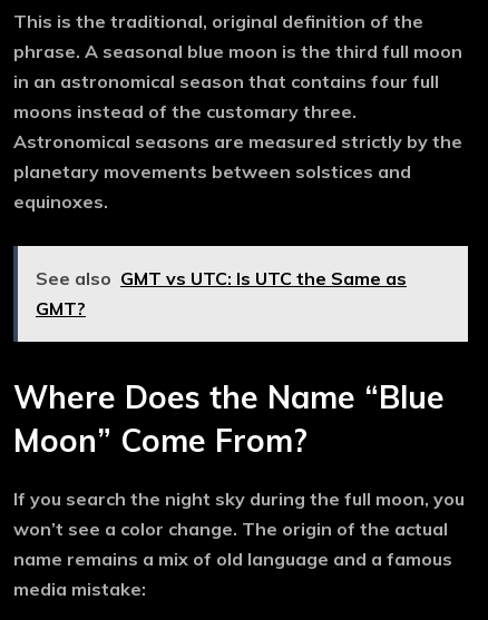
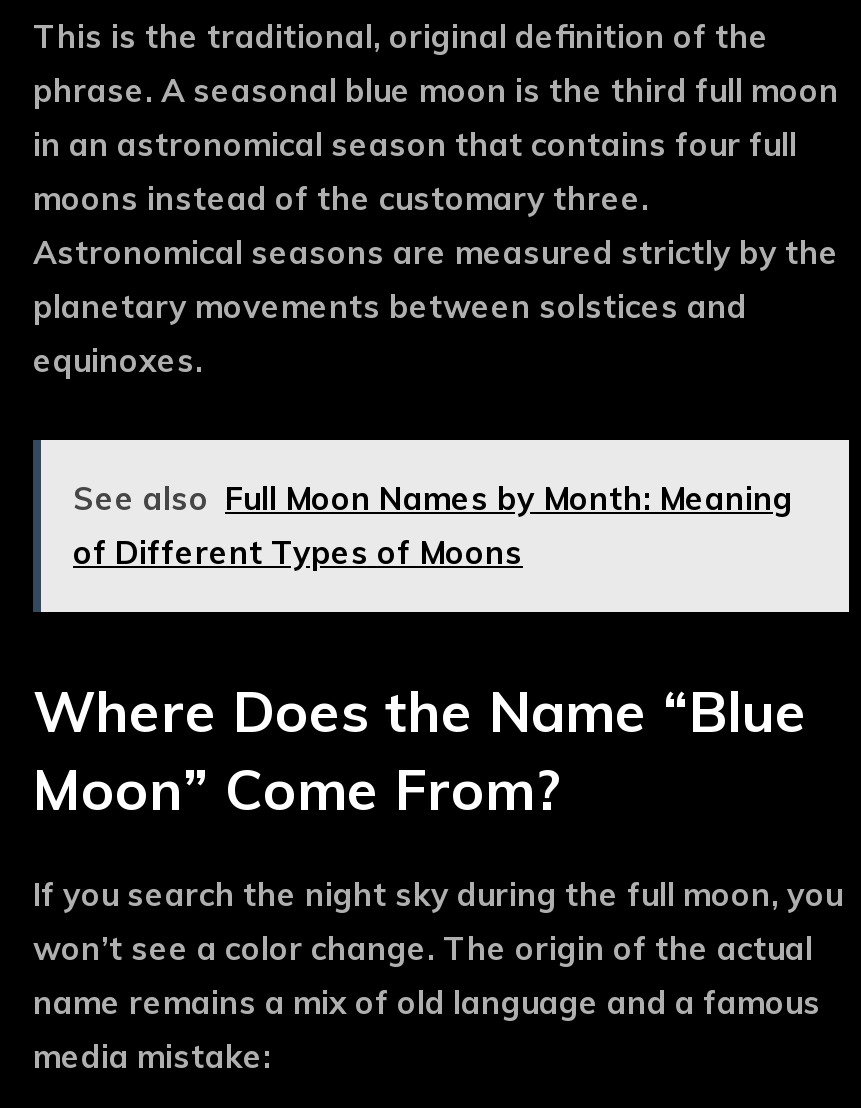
- See also GMT vs UTC: Is UTC the Same as
- GMT?
+ See also Full Moon Names by Month: Meaning
+ of Different Types of Moons
